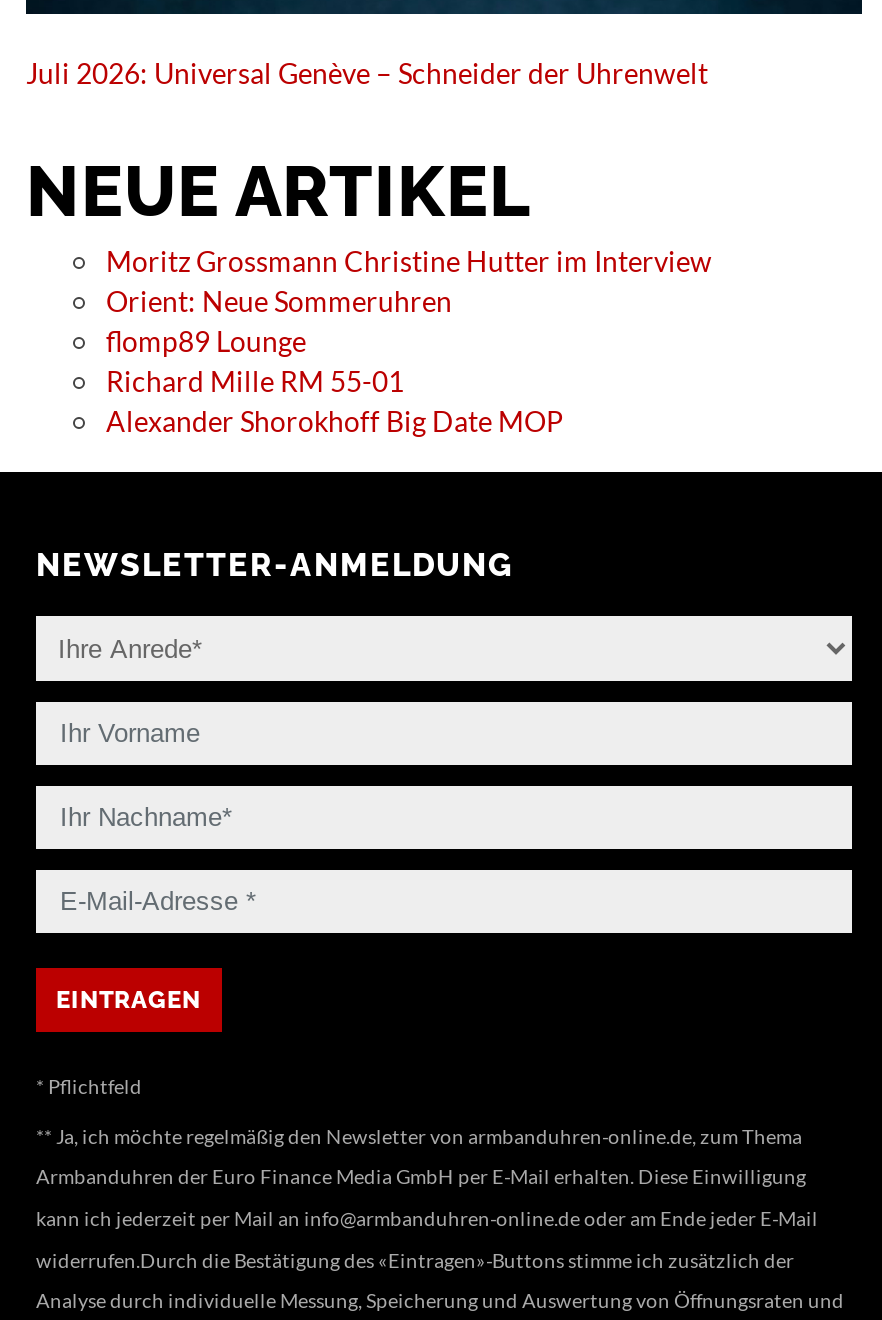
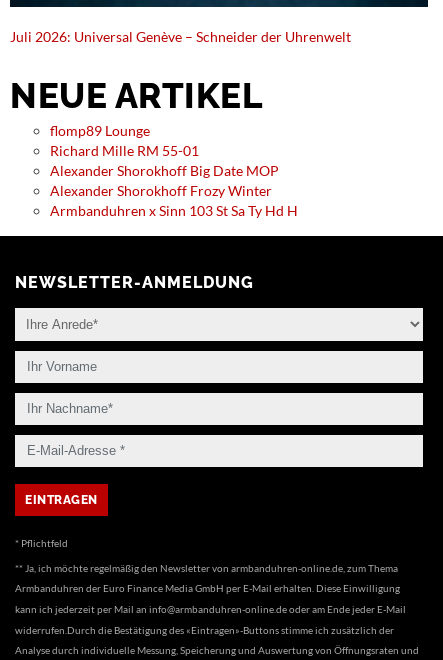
- Moritz Grossmann Christine Hutter im Interview
- Orient: Neue Sommeruhren

moved up: flomp89 Lounge | Richard Mille RM 55-01 | Alexander Shorokhoff Big Date MOP

+ Alexander Shorokhoff Frozy Winter
+ Armbanduhren x Sinn 103 St Sa Ty Hd H
